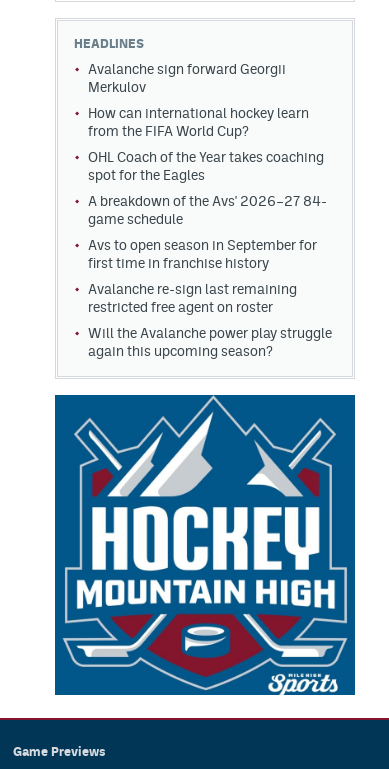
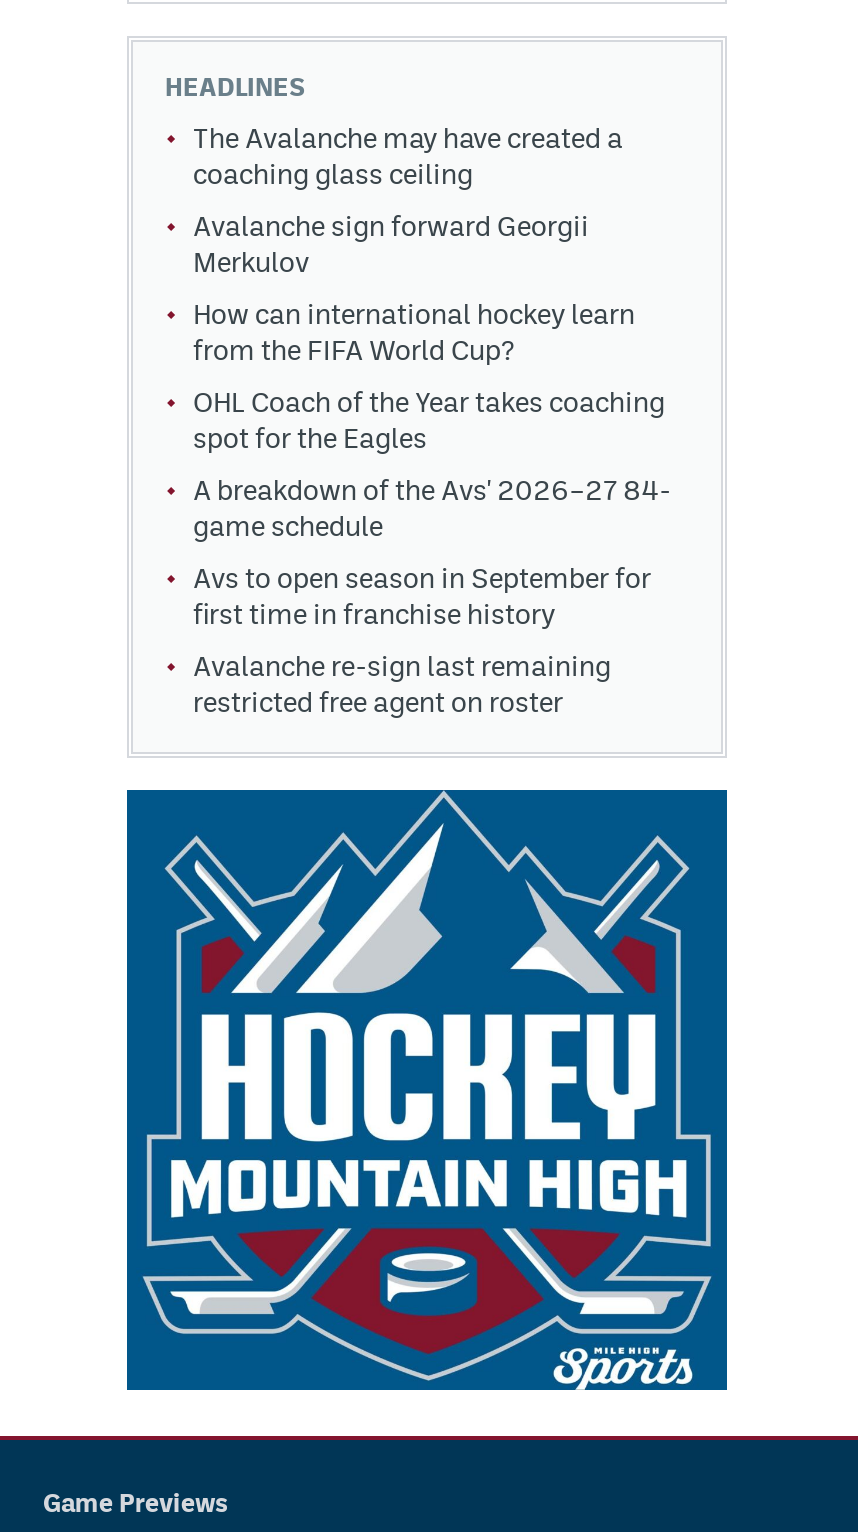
+ The Avalanche may have created a
+ coaching glass ceiling

moved down: Avalanche sign forward Georgii | Merkulov | How can international hockey learn | ... | Avalanche re-sign last remaining | restricted free agent on roster

- Will the Avalanche power play struggle
- again this upcoming season?
